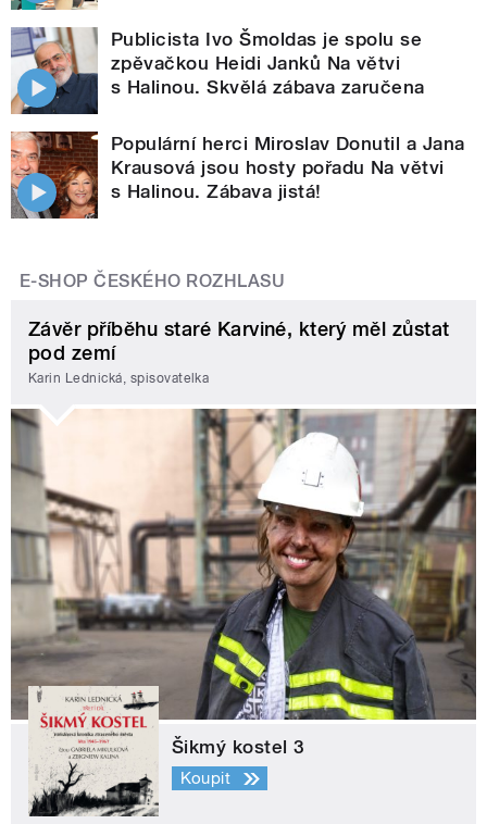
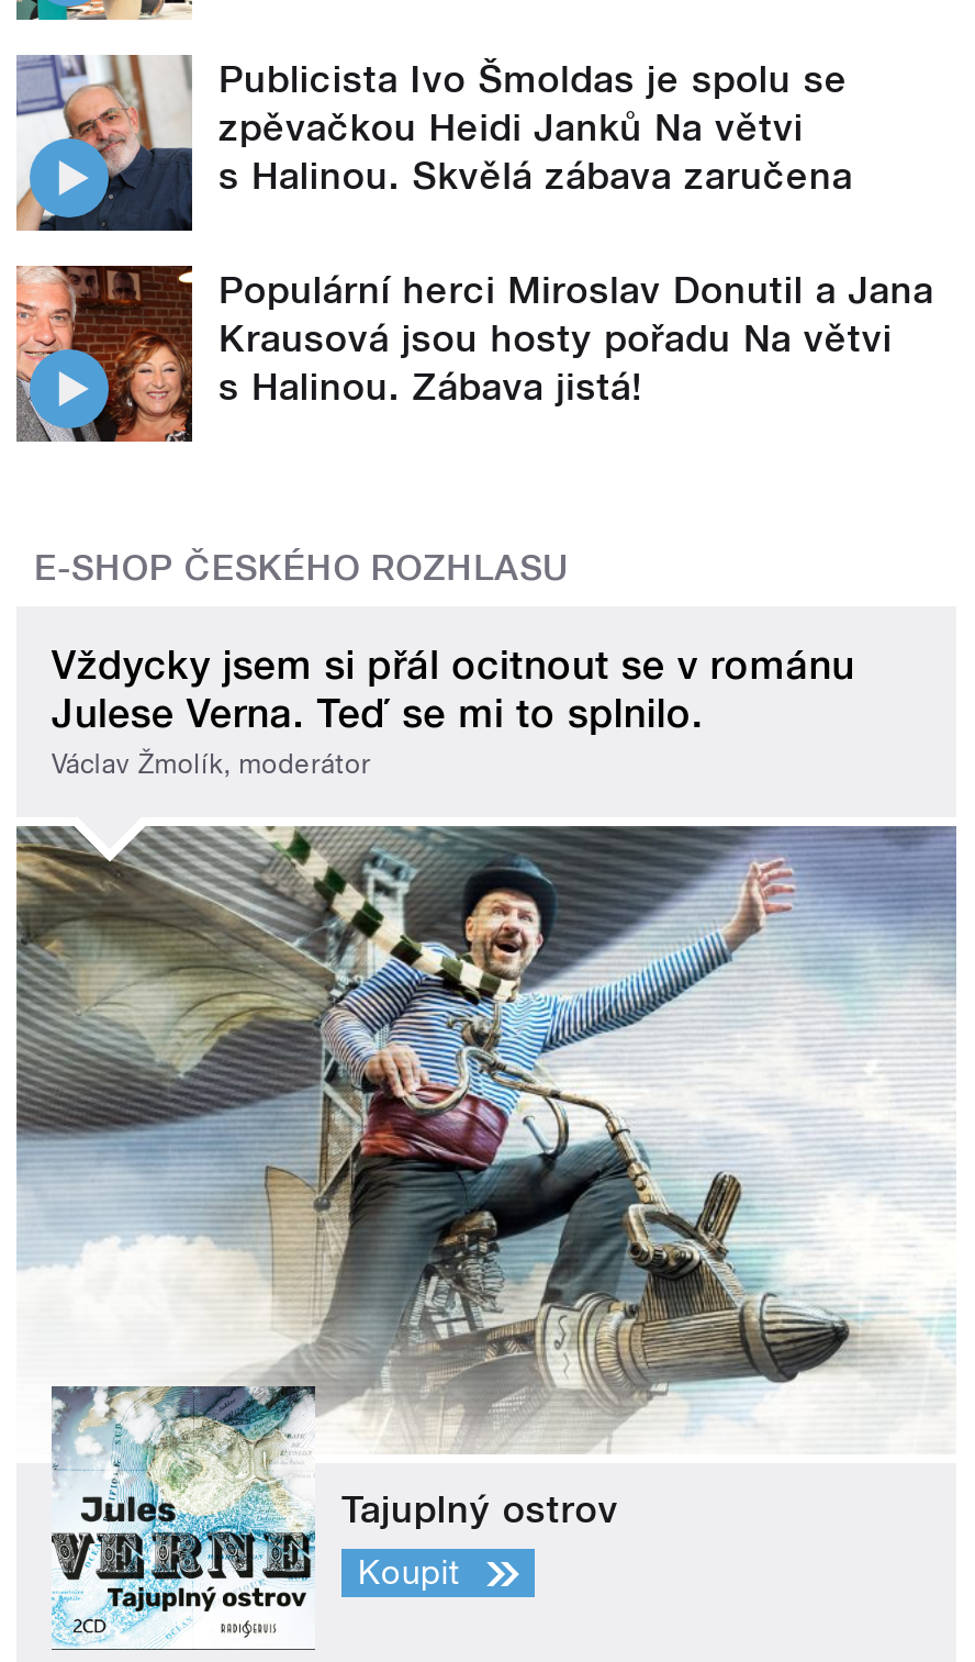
- Závěr příběhu staré Karviné, který měl zůstat
- pod zemí
- Karin Lednická, spisovatelka
+ Vždycky jsem si přál ocitnout se v románu
+ Julese Verna. Teď se mi to splnilo.
+ Václav Žmolík, moderátor

- [image]
- Šikmý kostel 3
+ [image]
+ Tajuplný ostrov
